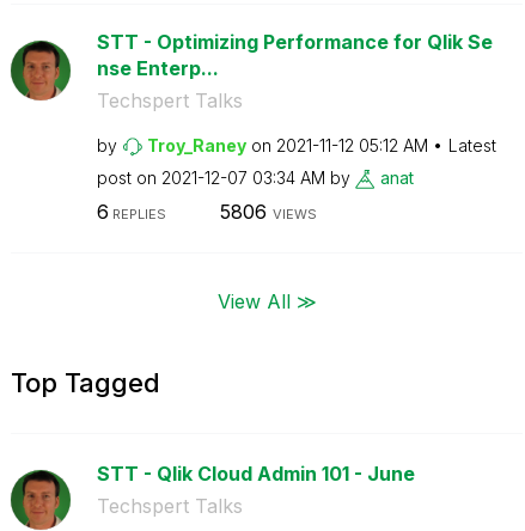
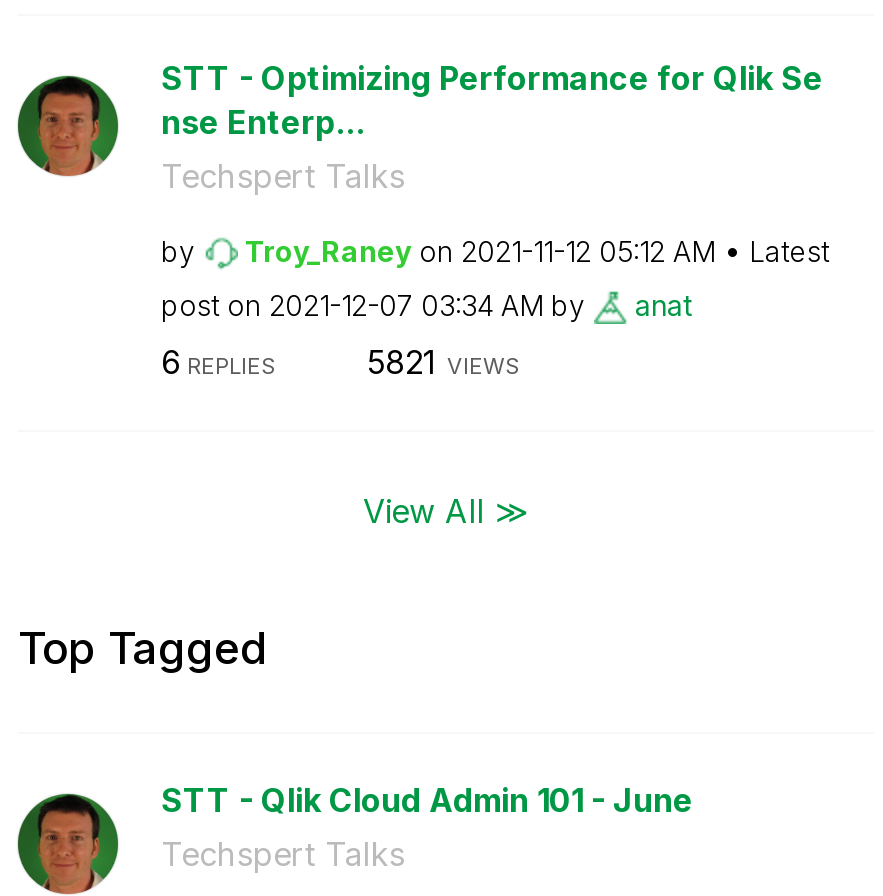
- 5806 VIEWS
+ 5821 VIEWS
